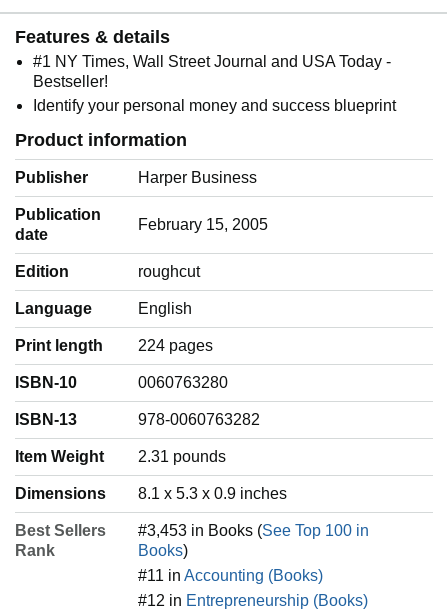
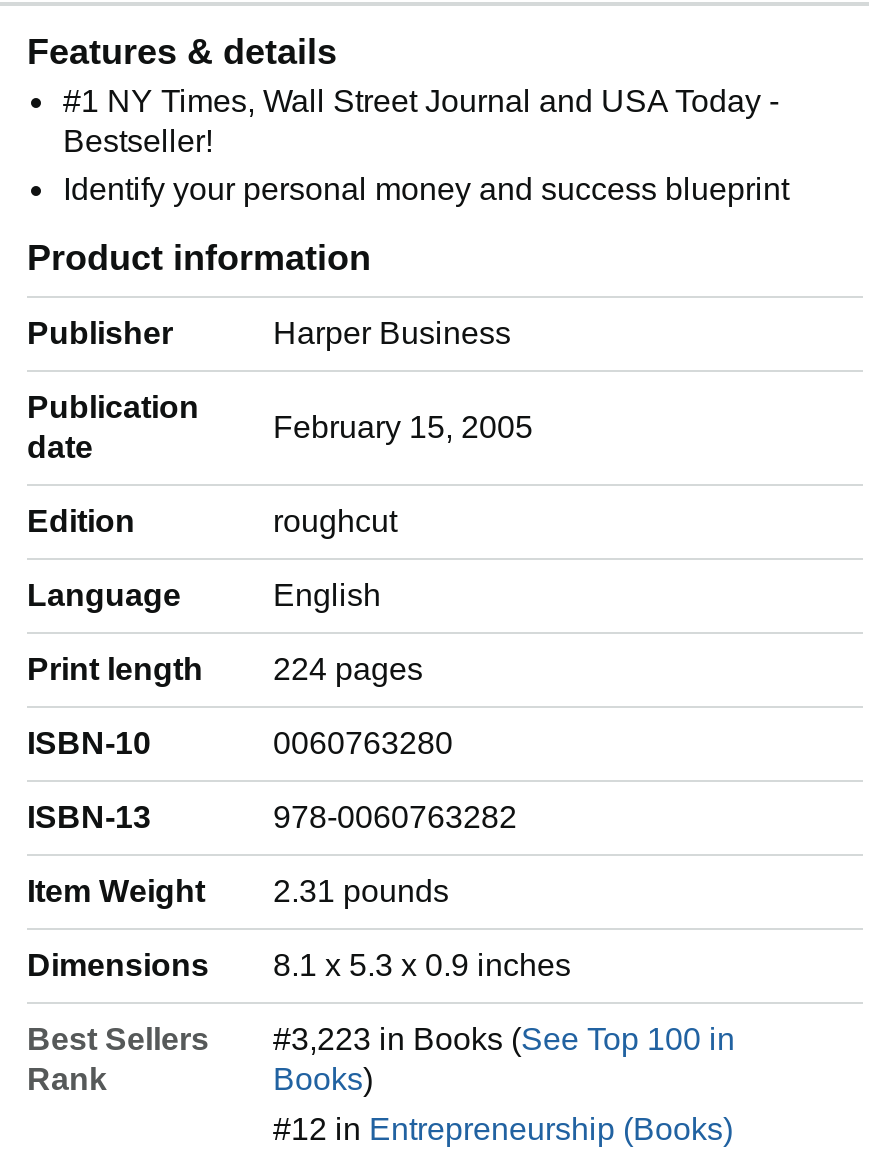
- #3,453 in Books (See Top 100 in
+ #3,223 in Books (See Top 100 in

- #11 in Accounting (Books)
